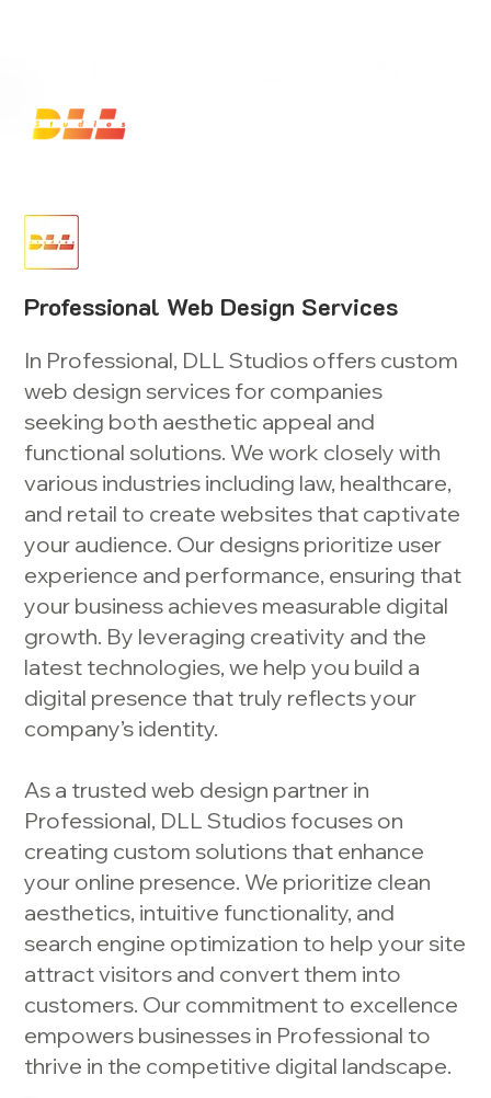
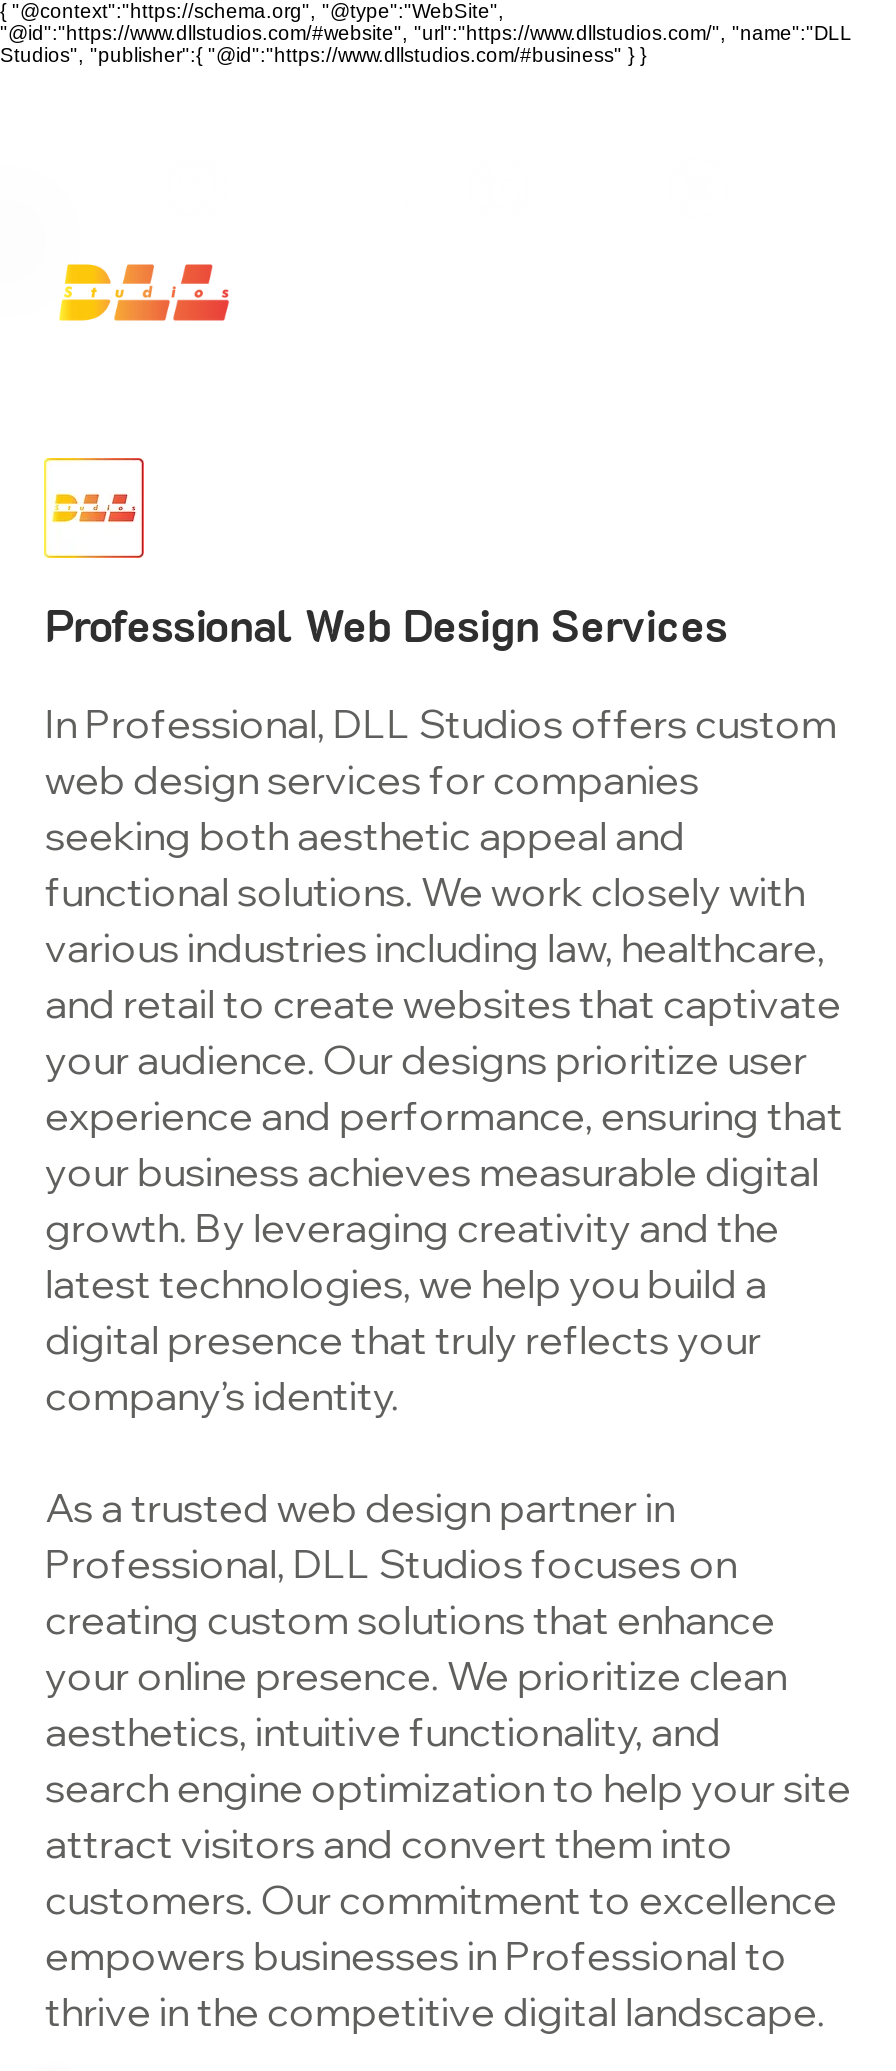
+ { "@context":"https://schema.org", "@type":"WebSite",
+ "@id":"https://www.dllstudios.com/#website", "url":"https://www.dllstudios.com/", "name":"DLL
+ Studios", "publisher":{ "@id":"https://www.dllstudios.com/#business" } }
